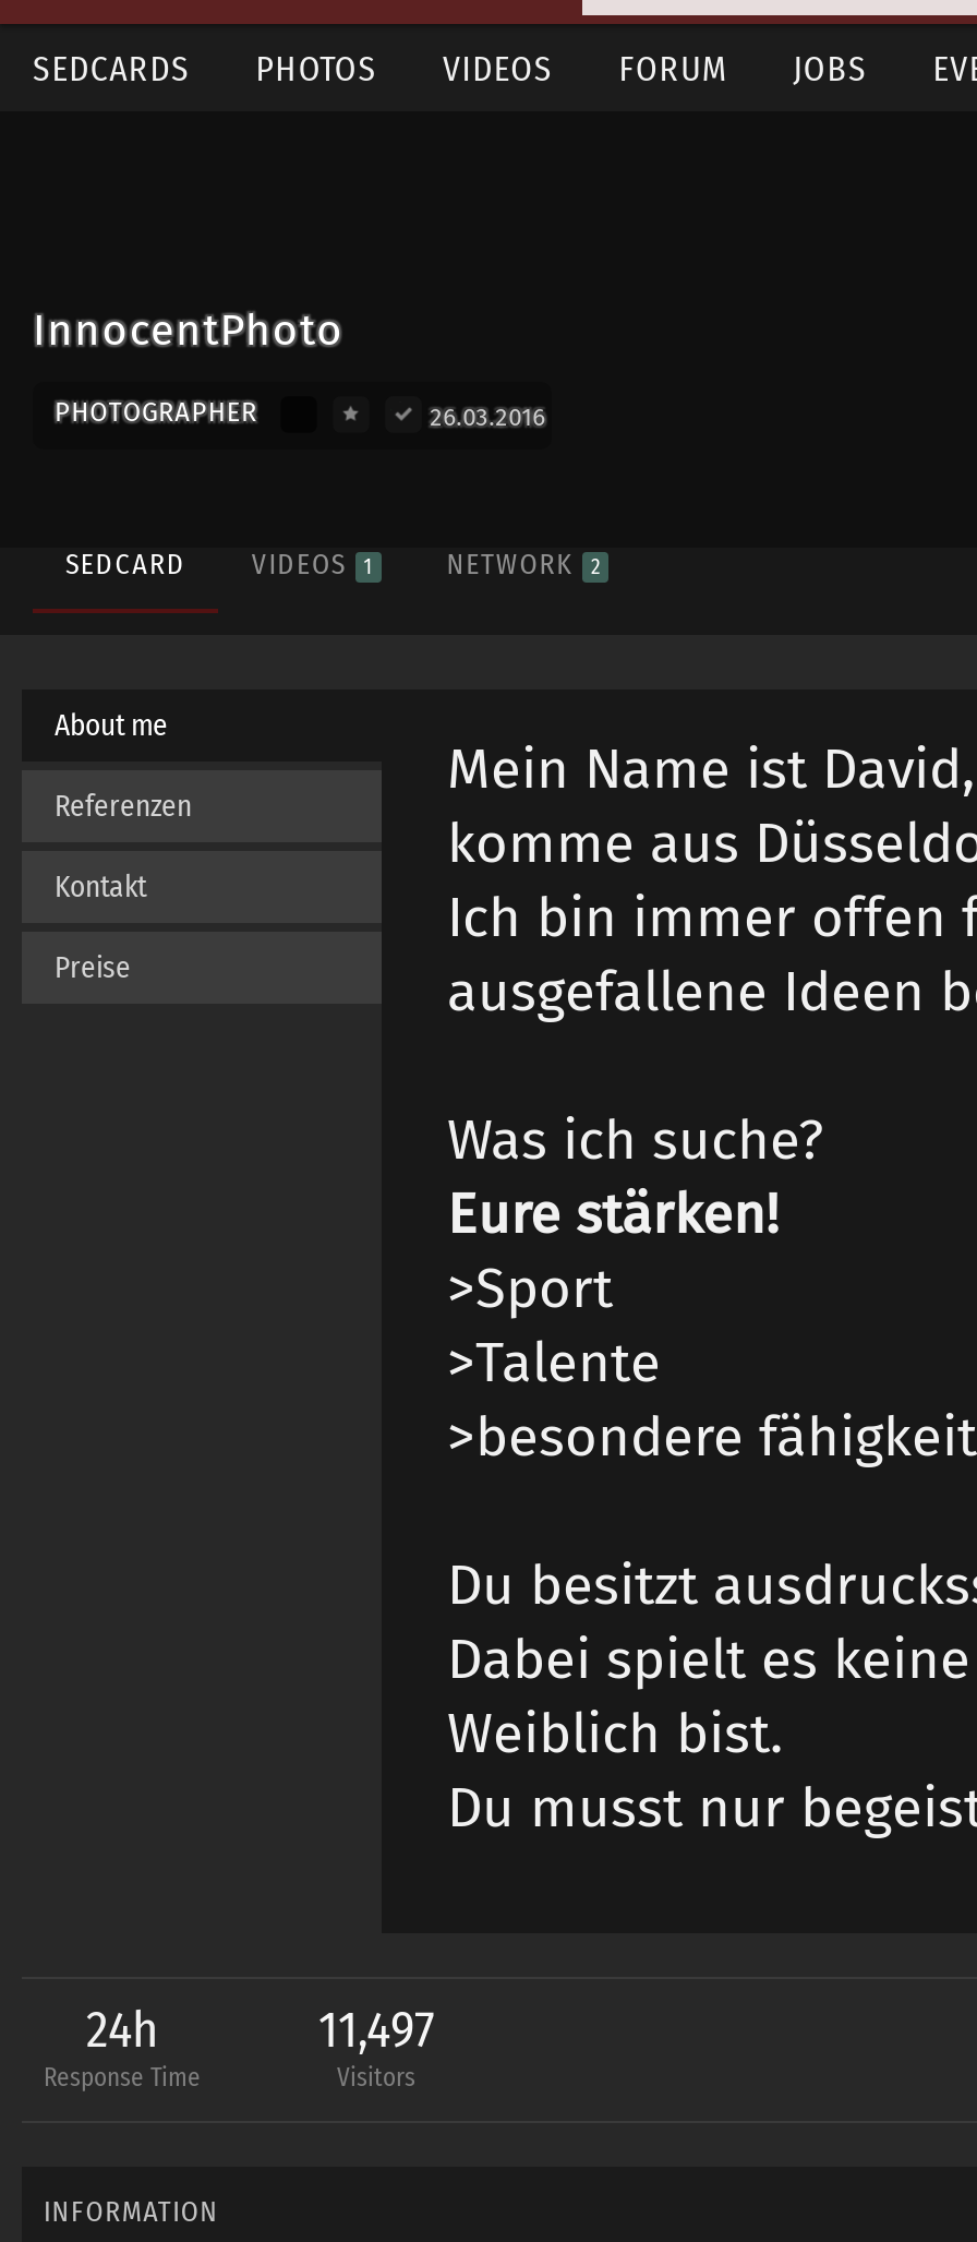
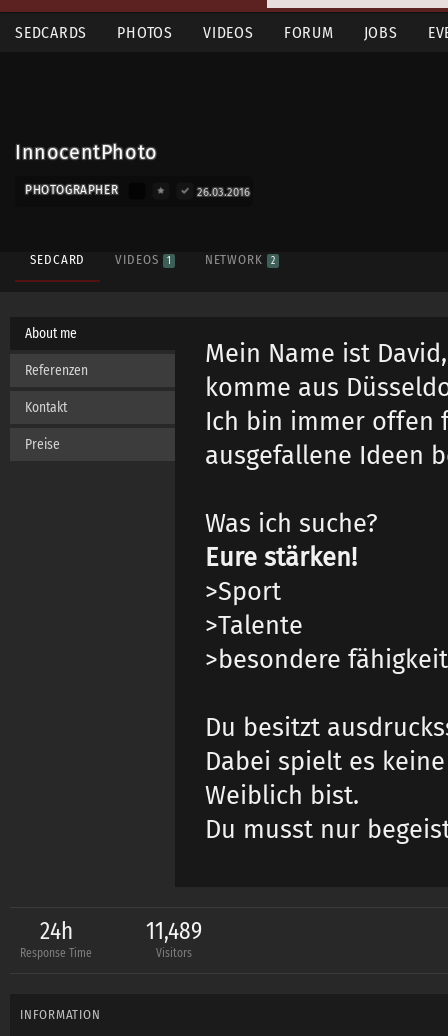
- 11,497
+ 11,489
